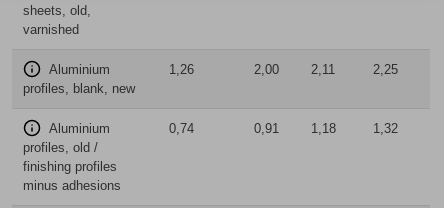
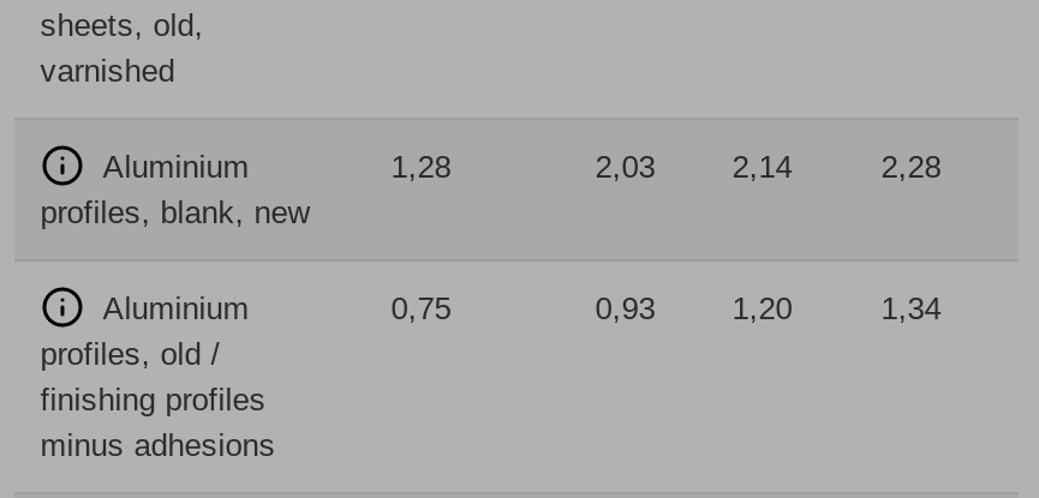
- 1,26
+ 1,28

- 2,00
+ 2,03

- 2,11
+ 2,14

- 2,25
+ 2,28

- 0,74
+ 0,75

- 0,91
+ 0,93

- 1,18
+ 1,20

- 1,32
+ 1,34
